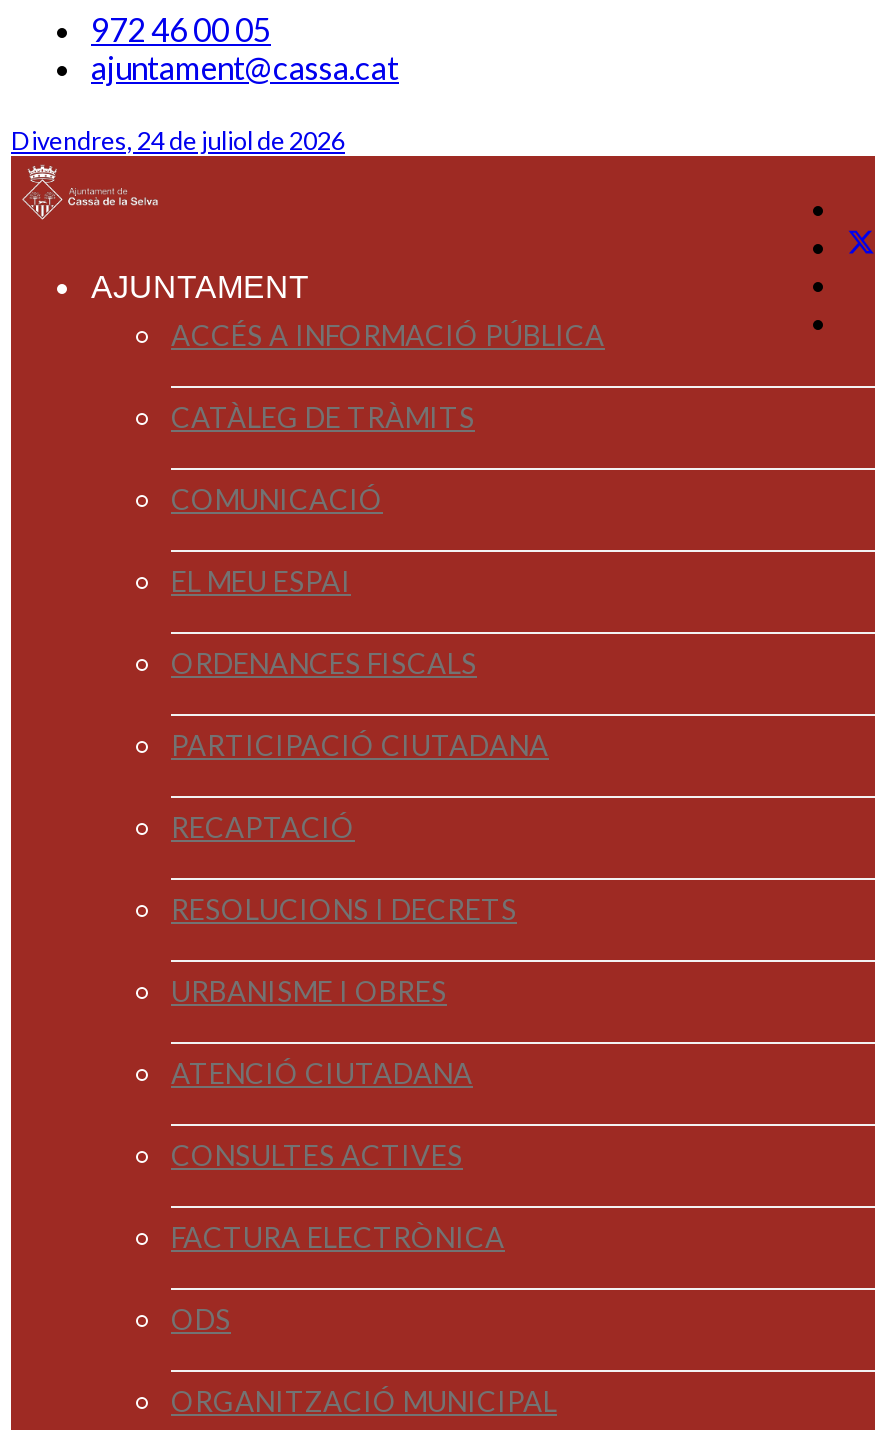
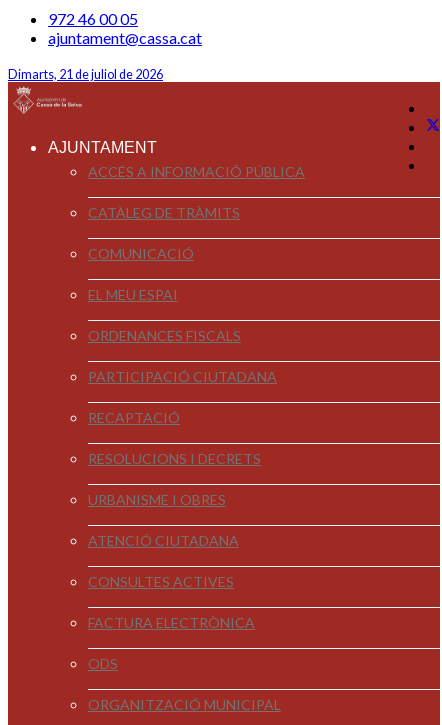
- Divendres, 24 de juliol de 2026
+ Dimarts, 21 de juliol de 2026
